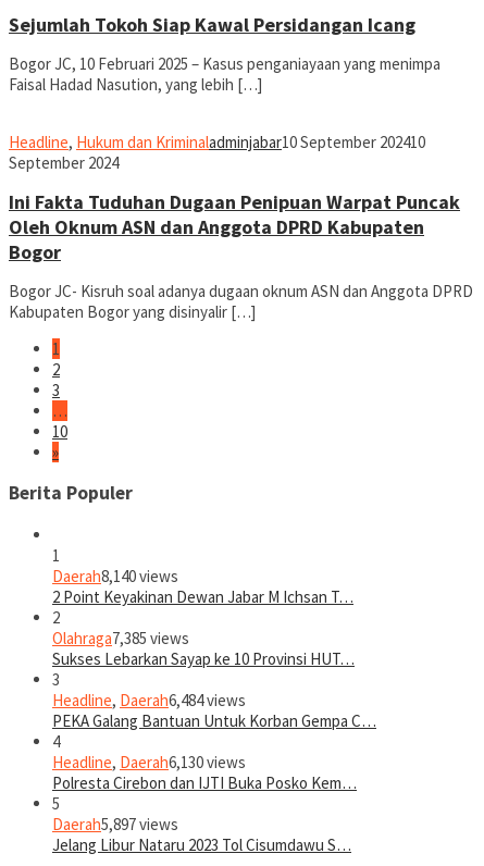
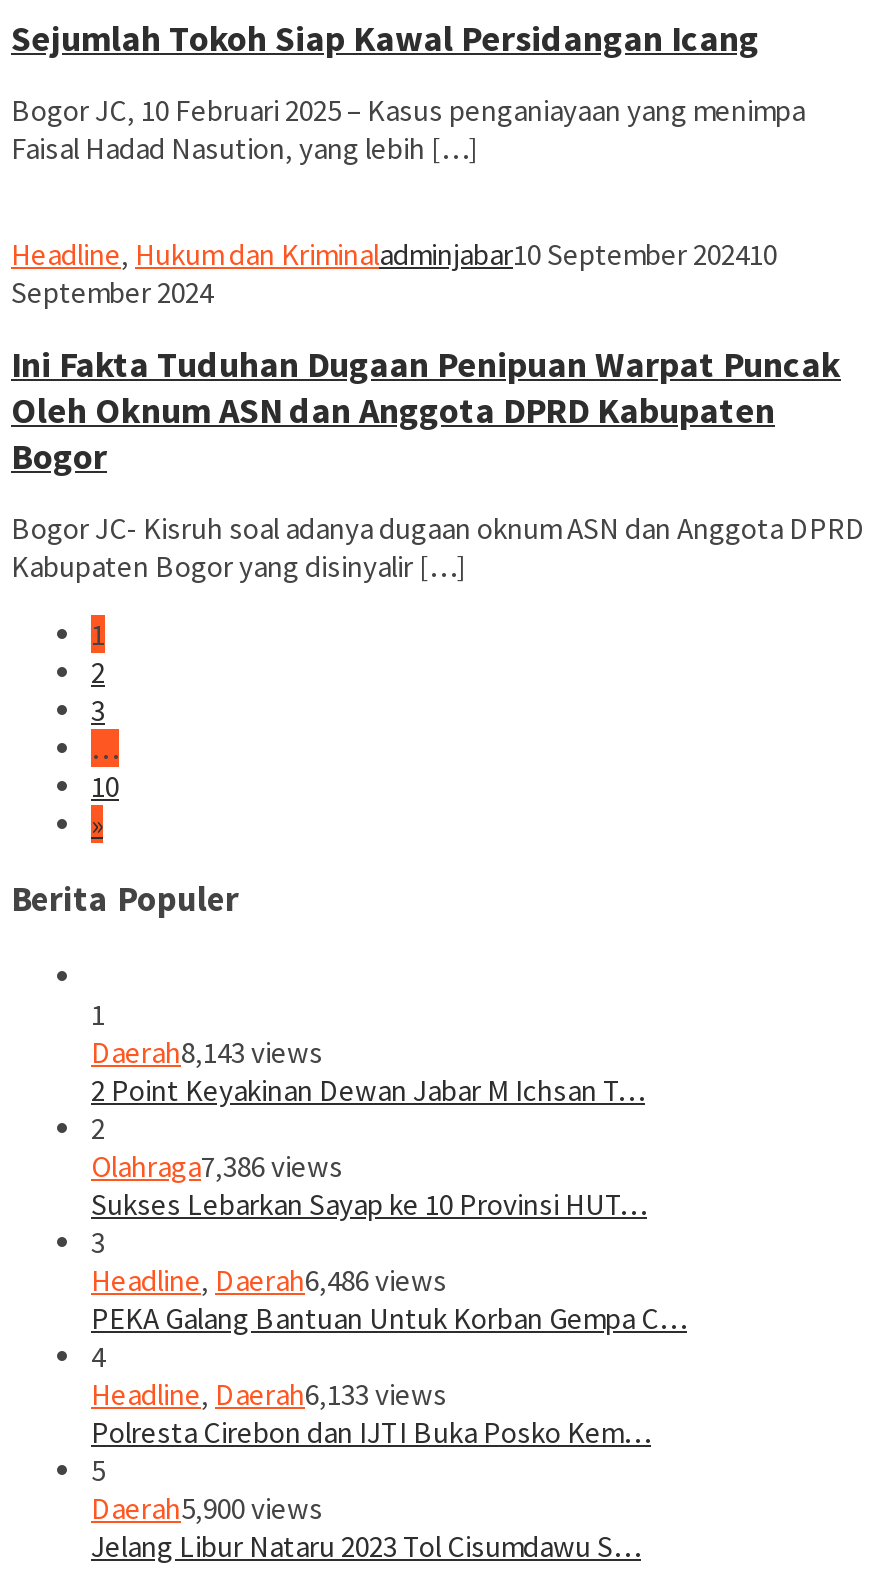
- Daerah8,140 views
+ Daerah8,143 views

- Olahraga7,385 views
+ Olahraga7,386 views

- Headline, Daerah6,484 views
+ Headline, Daerah6,486 views

- Headline, Daerah6,130 views
+ Headline, Daerah6,133 views

- Daerah5,897 views
+ Daerah5,900 views
